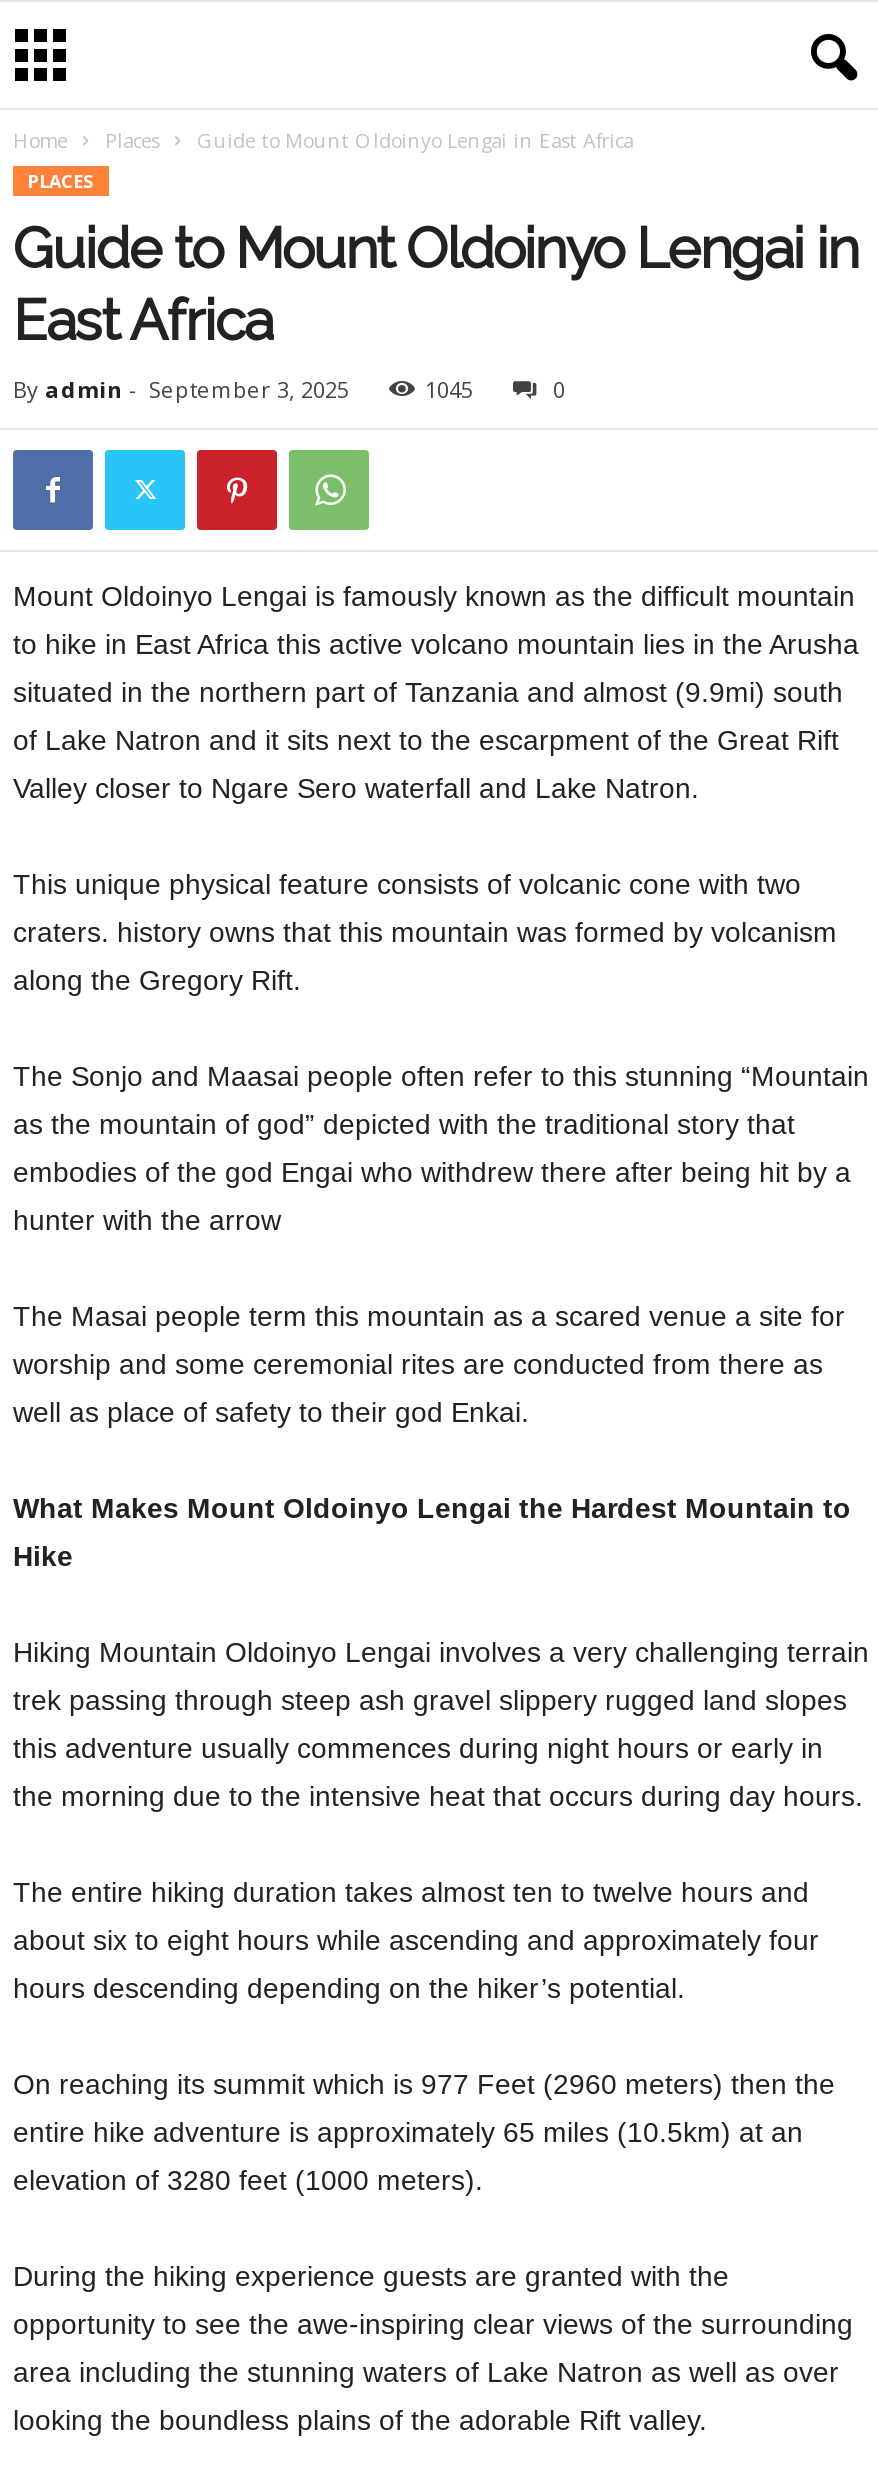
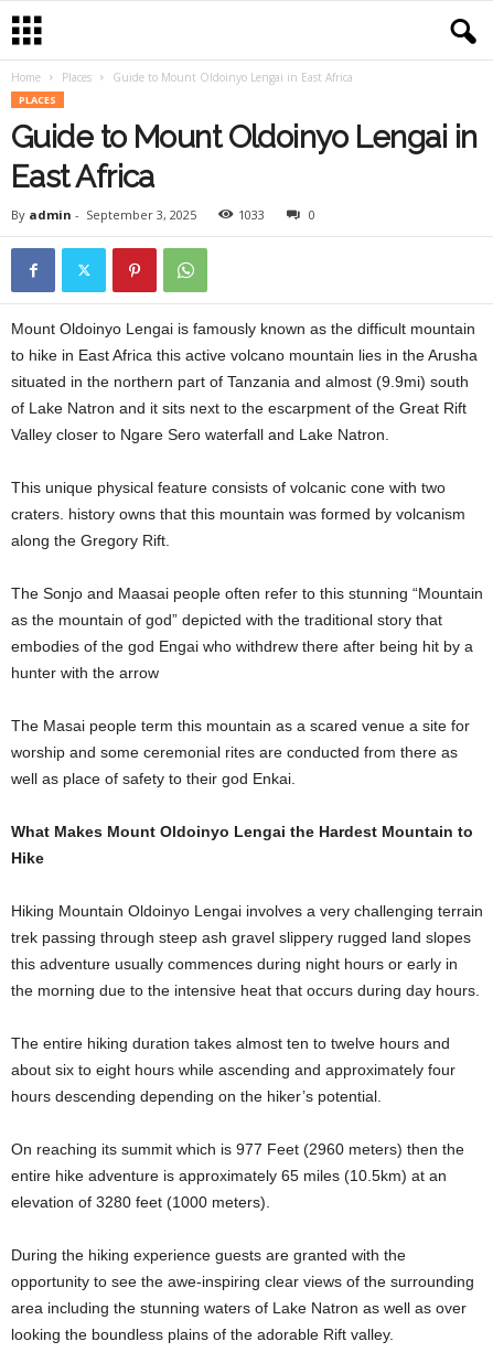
- 1045
+ 1033
